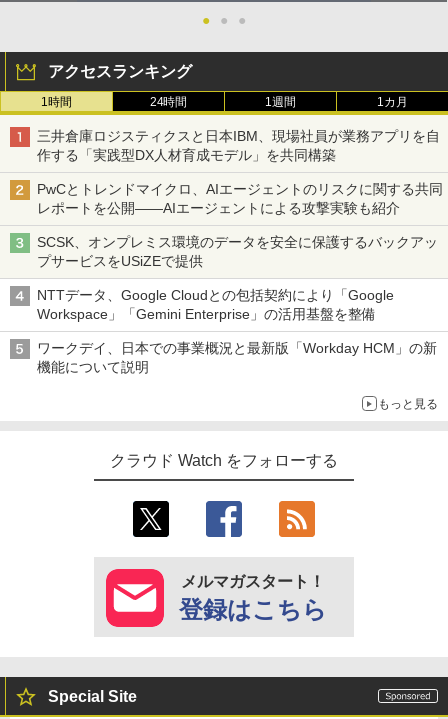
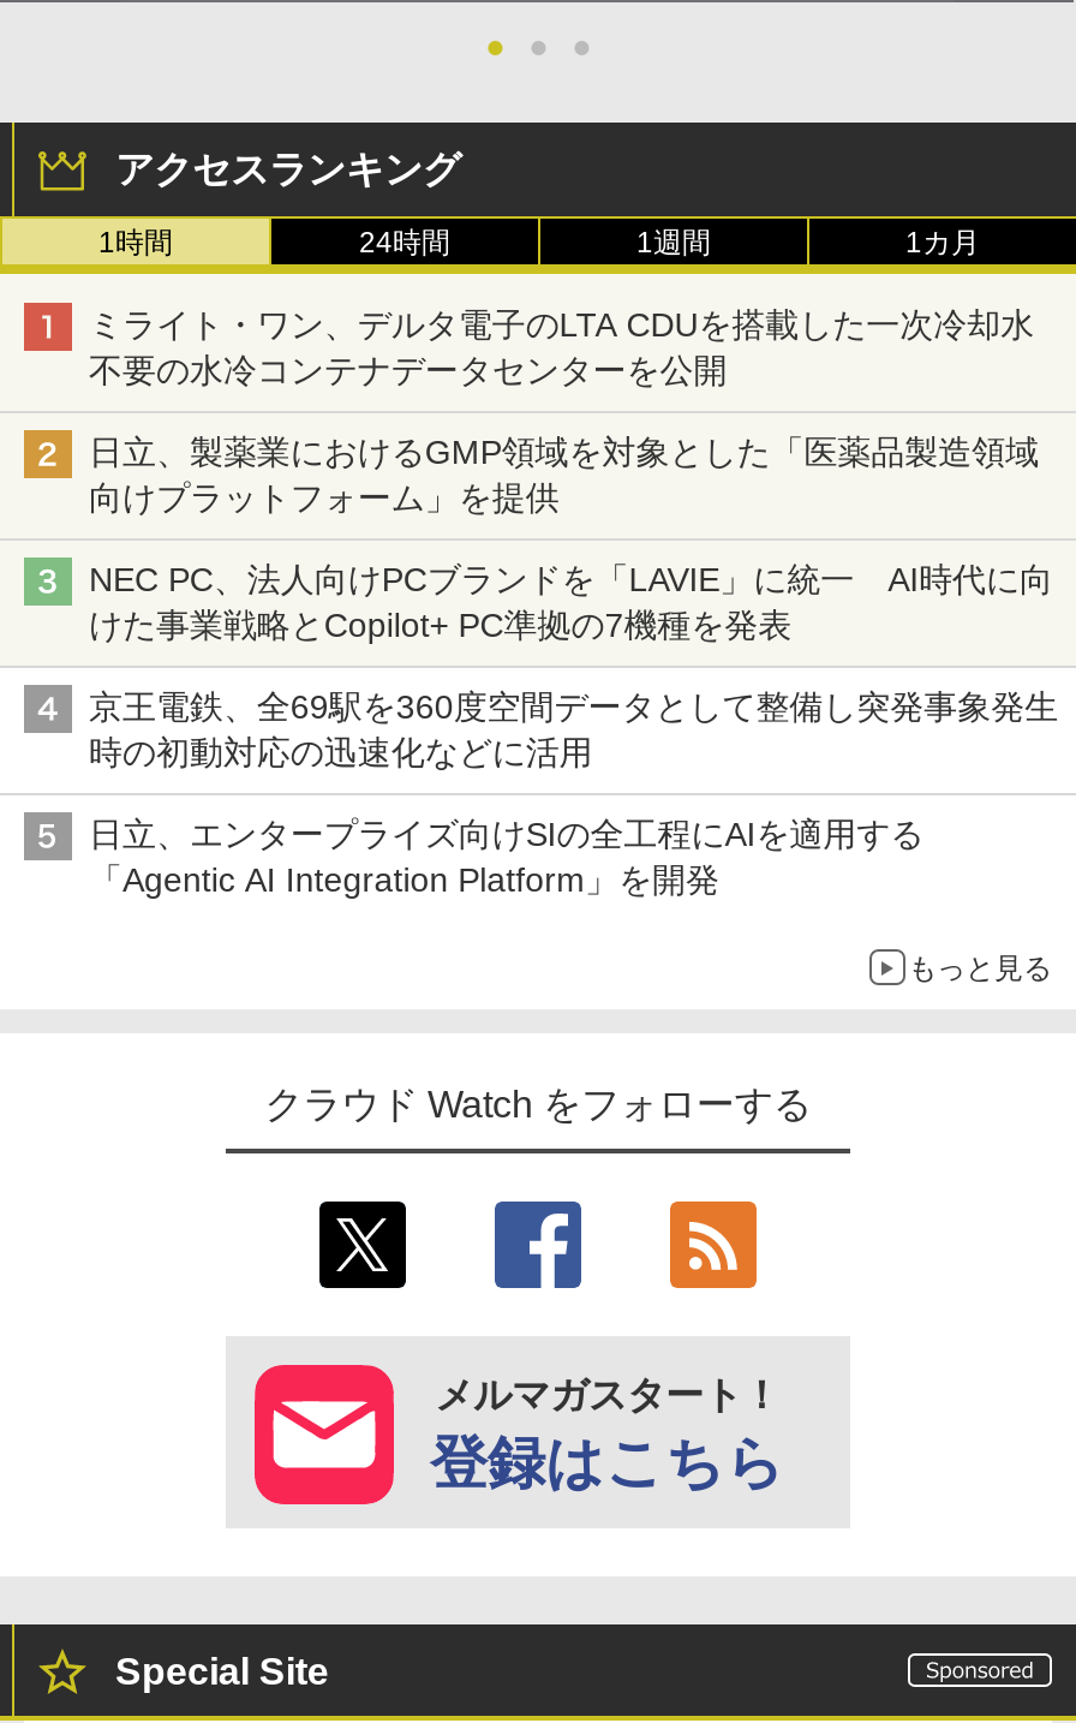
- 三井倉庫ロジスティクスと日本IBM、現場社員が業務アプリを自
- 作する「実践型DX人材育成モデル」を共同構築
+ ミライト・ワン、デルタ電子のLTA CDUを搭載した一次冷却水
+ 不要の水冷コンテナデータセンターを公開

- PwCとトレンドマイクロ、AIエージェントのリスクに関する共同
- レポートを公開――AIエージェントによる攻撃実験も紹介
+ 日立、製薬業におけるGMP領域を対象とした「医薬品製造領域
+ 向けプラットフォーム」を提供

- SCSK、オンプレミス環境のデータを安全に保護するバックアッ
- プサービスをUSiZEで提供
+ NEC PC、法人向けPCブランドを「LAVIE」に統一 AI時代に向
+ けた事業戦略とCopilot+ PC準拠の7機種を発表

- NTTデータ、Google Cloudとの包括契約により「Google
- Workspace」「Gemini Enterprise」の活用基盤を整備
+ 京王電鉄、全69駅を360度空間データとして整備し突発事象発生
+ 時の初動対応の迅速化などに活用

- ワークデイ、日本での事業概況と最新版「Workday HCM」の新
- 機能について説明
+ 日立、エンタープライズ向けSIの全工程にAIを適用する
+ 「Agentic AI Integration Platform」を開発
